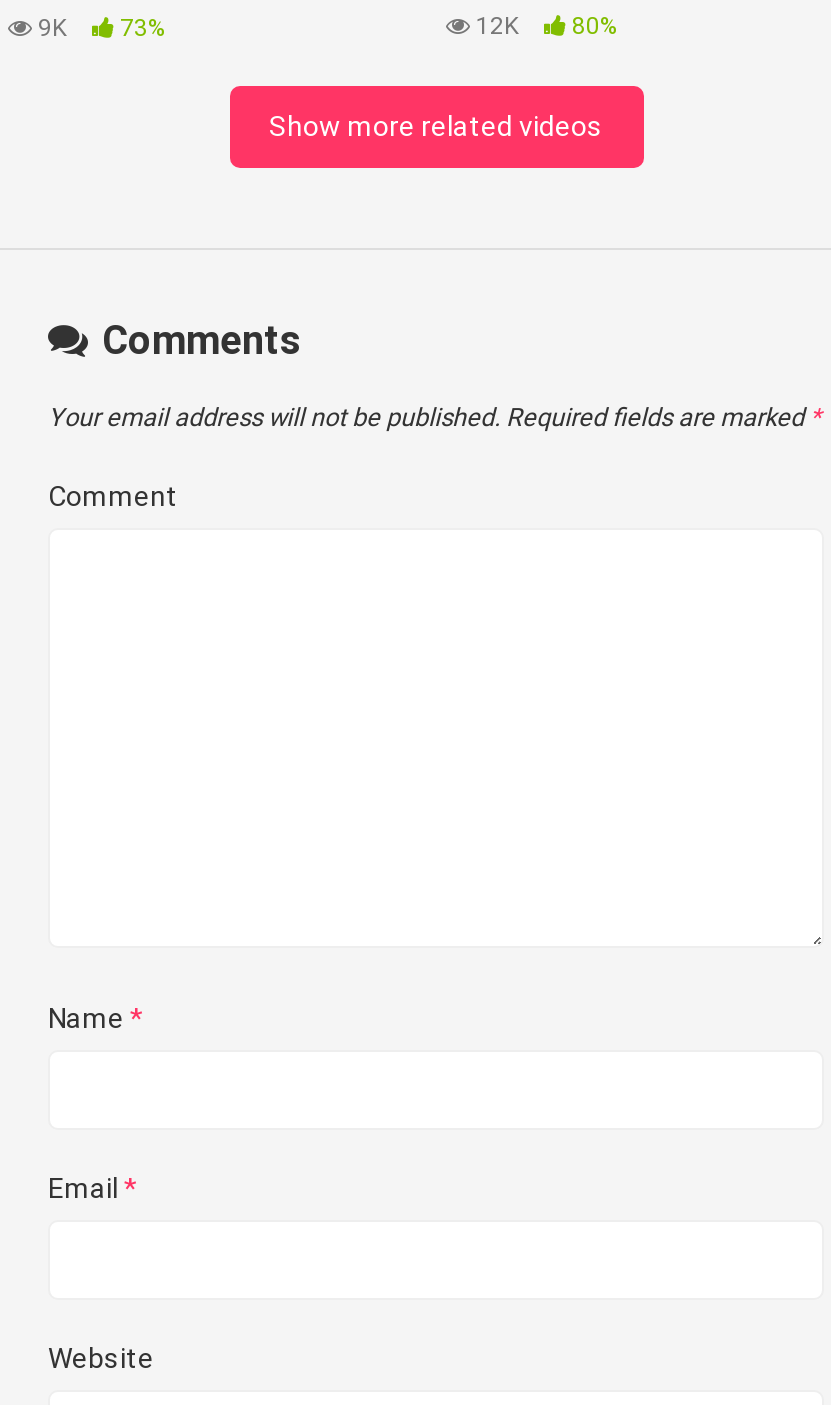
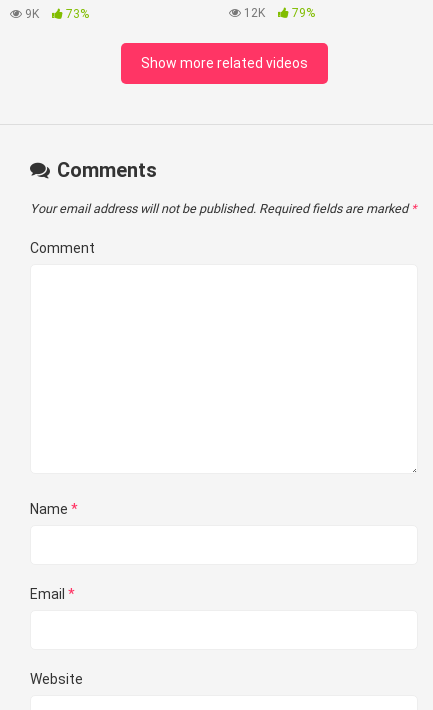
- 12K 80%
+ 12K 79%
